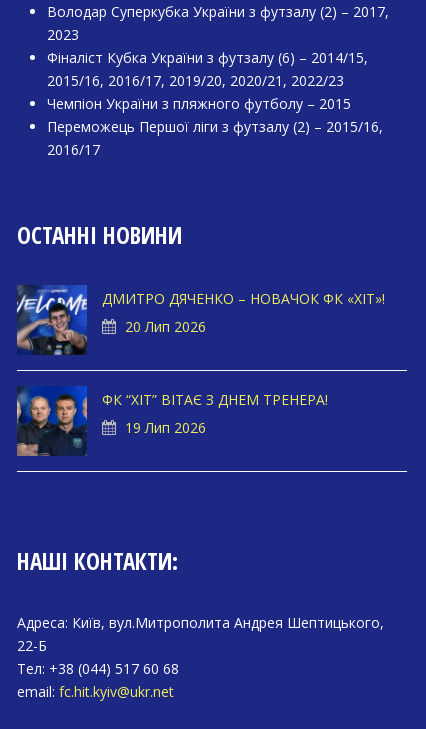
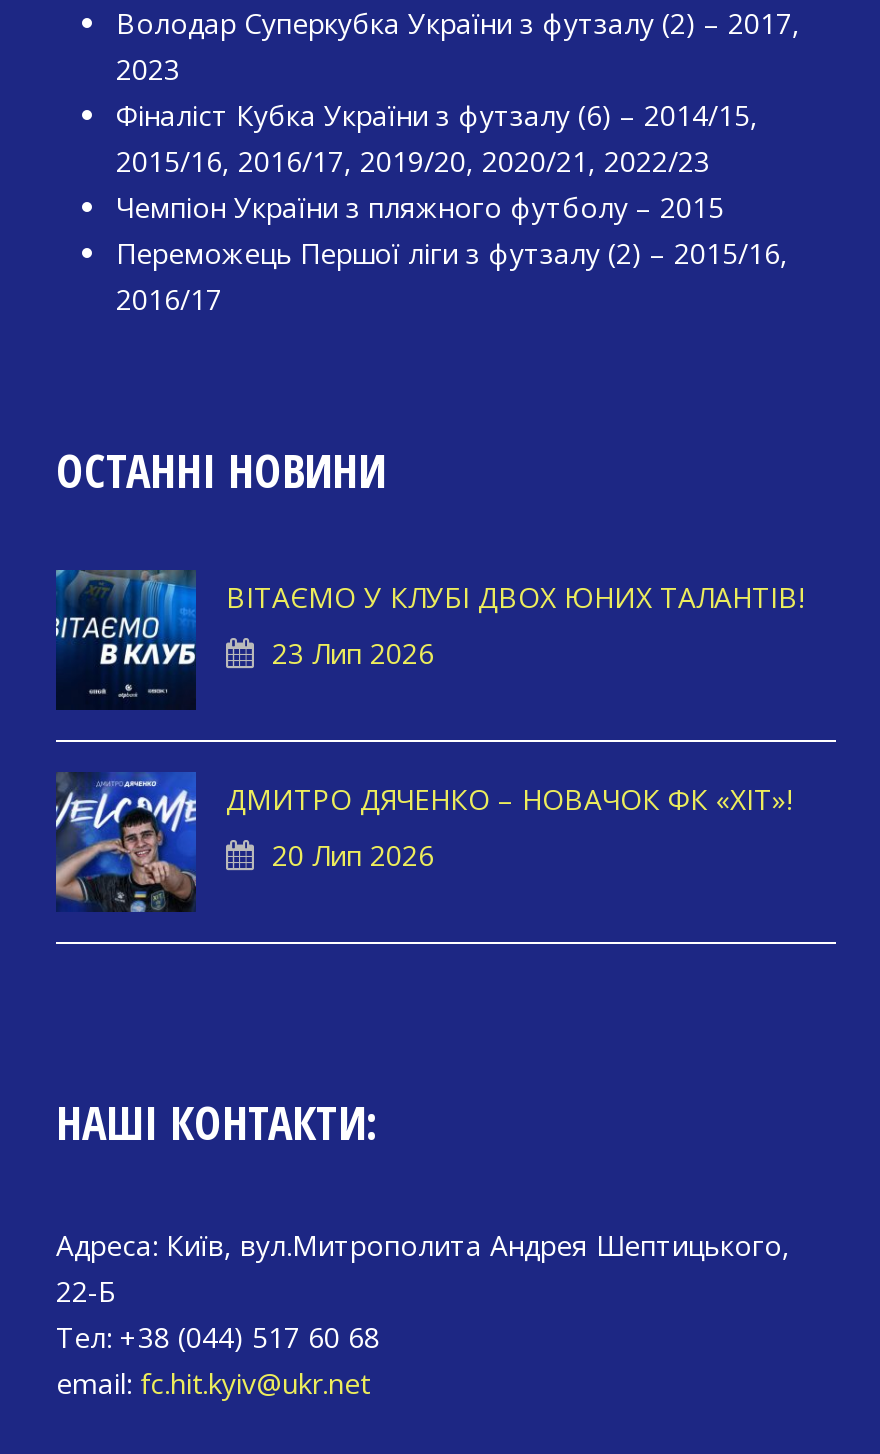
+ [image]
+ ВІТАЄМО У КЛУБІ ДВОХ ЮНИХ ТАЛАНТІВ!
+ 23 Лип 2026

moved down: [image] | ДМИТРО ДЯЧЕНКО – НОВАЧОК ФК «ХІТ»! | 20 Лип 2026

- [image]
- ФК “ХІТ” ВІТАЄ З ДНЕМ ТРЕНЕРА!
- 19 Лип 2026
